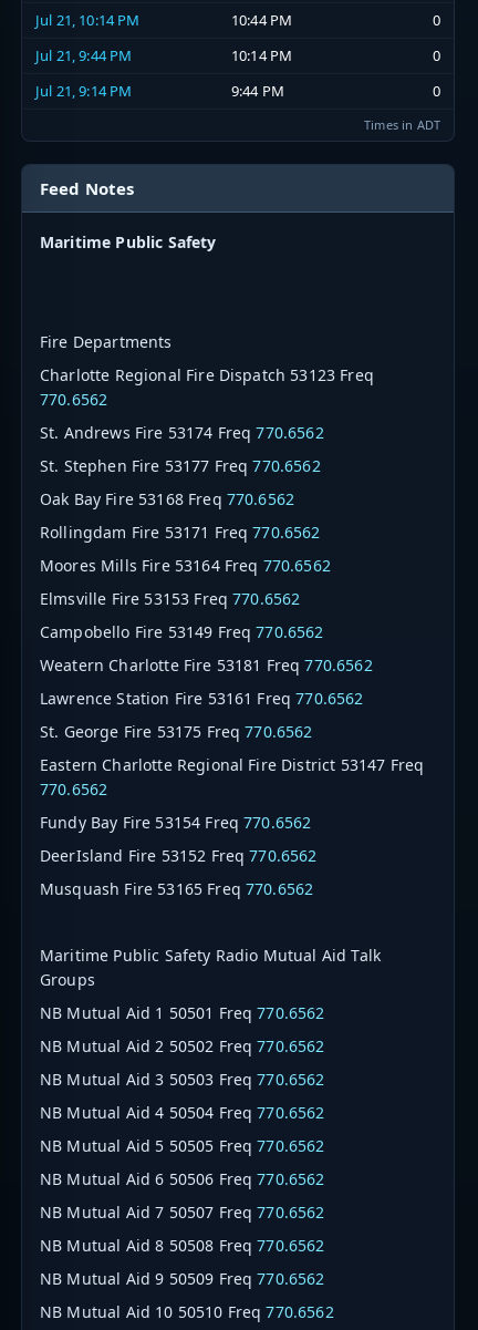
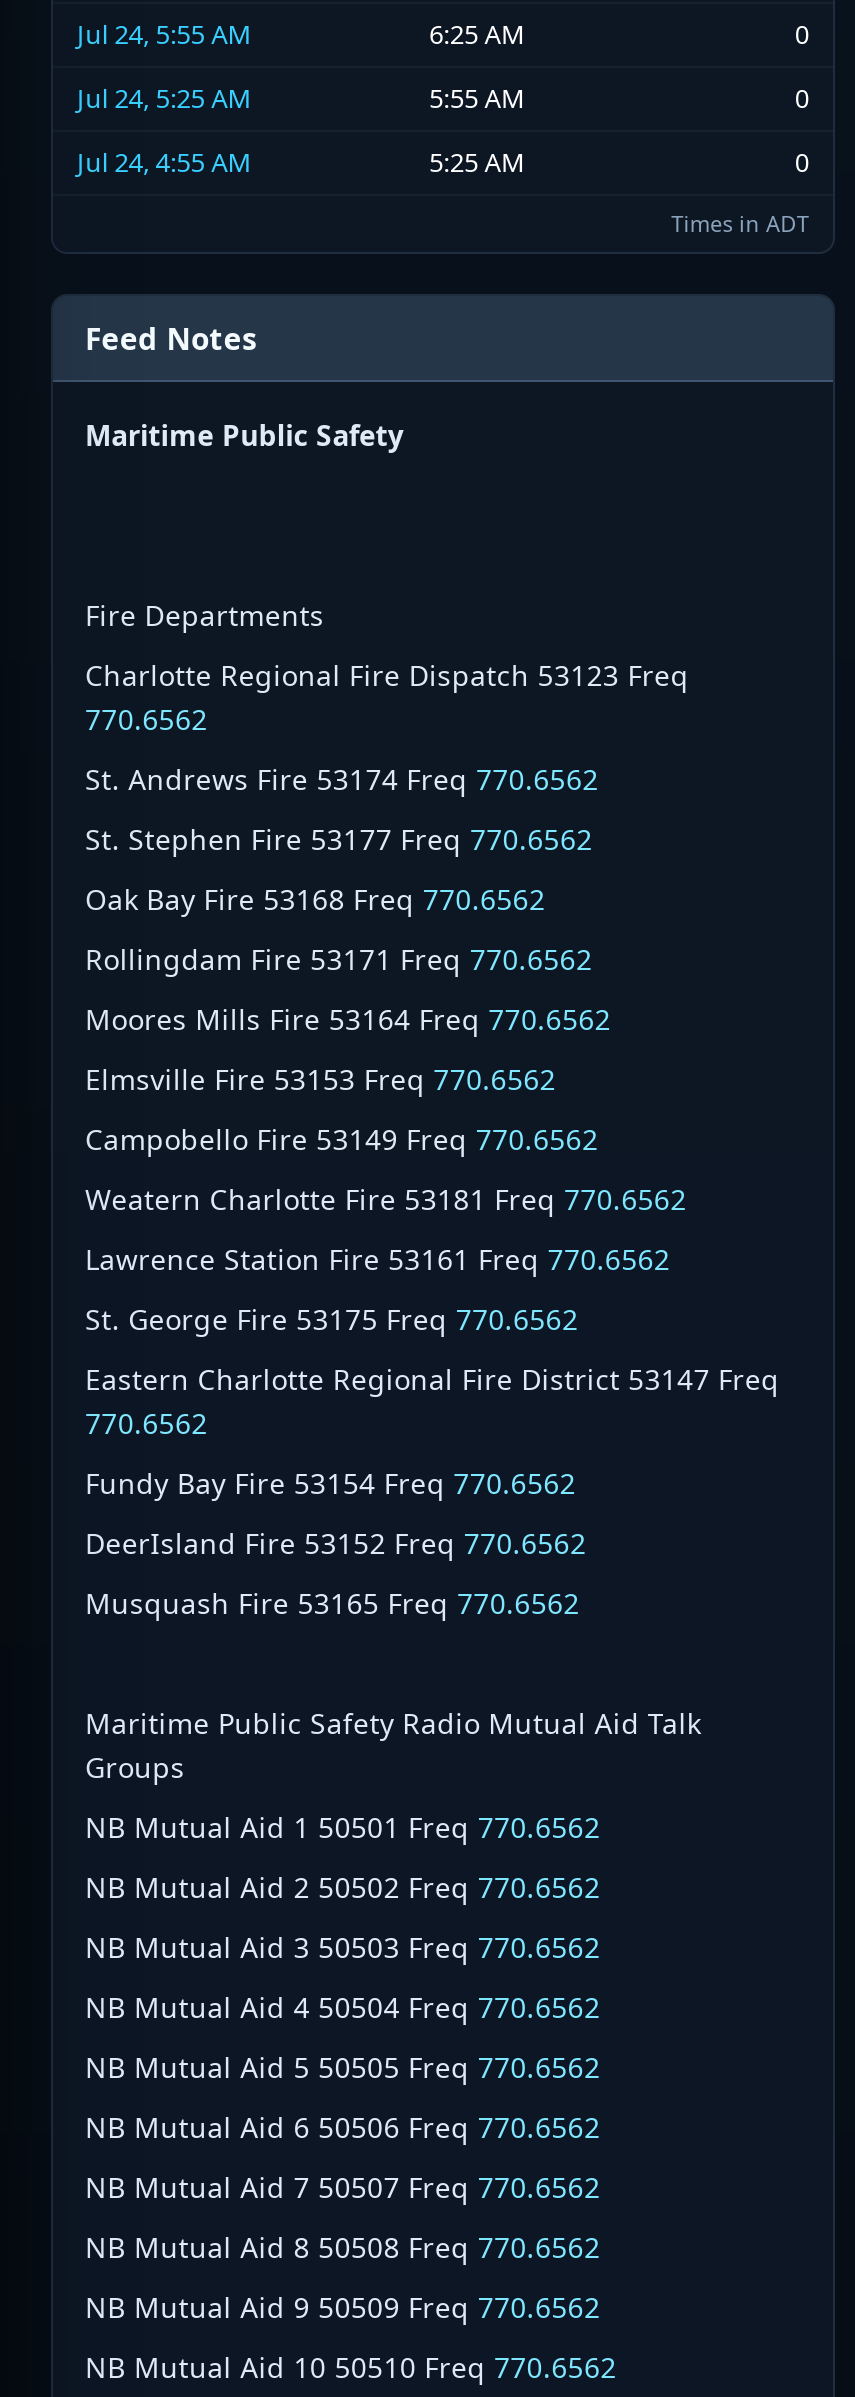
- Jul 21, 10:14 PM
- 10:44 PM
+ Jul 24, 5:55 AM
+ 6:25 AM

- Jul 21, 9:44 PM
- 10:14 PM
+ Jul 24, 5:25 AM
+ 5:55 AM

- Jul 21, 9:14 PM
- 9:44 PM
+ Jul 24, 4:55 AM
+ 5:25 AM
